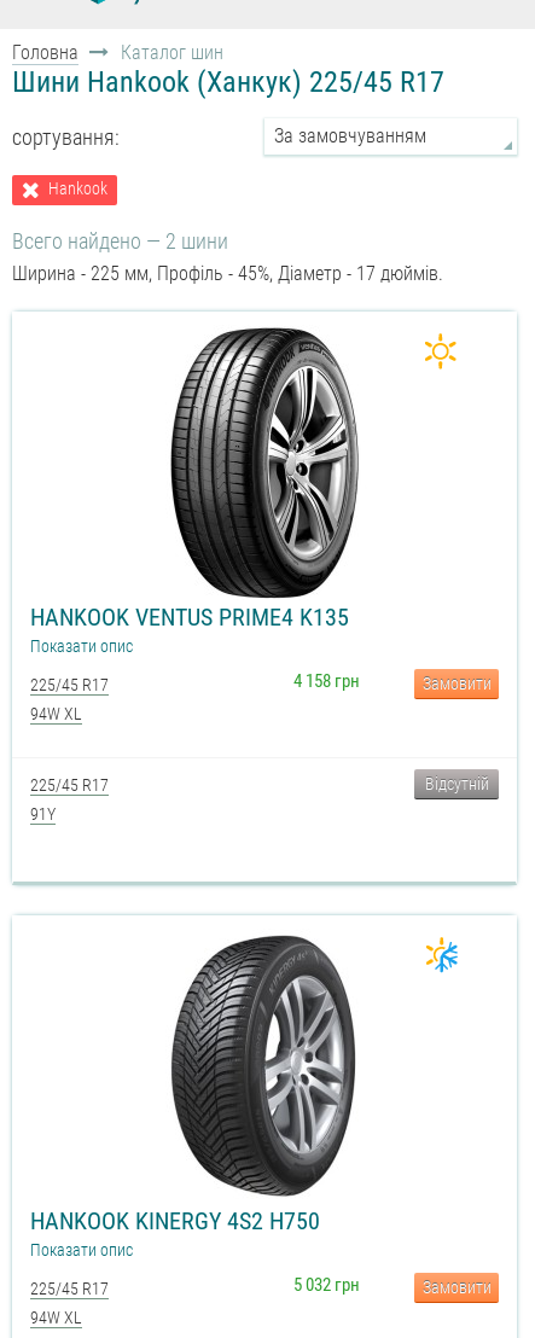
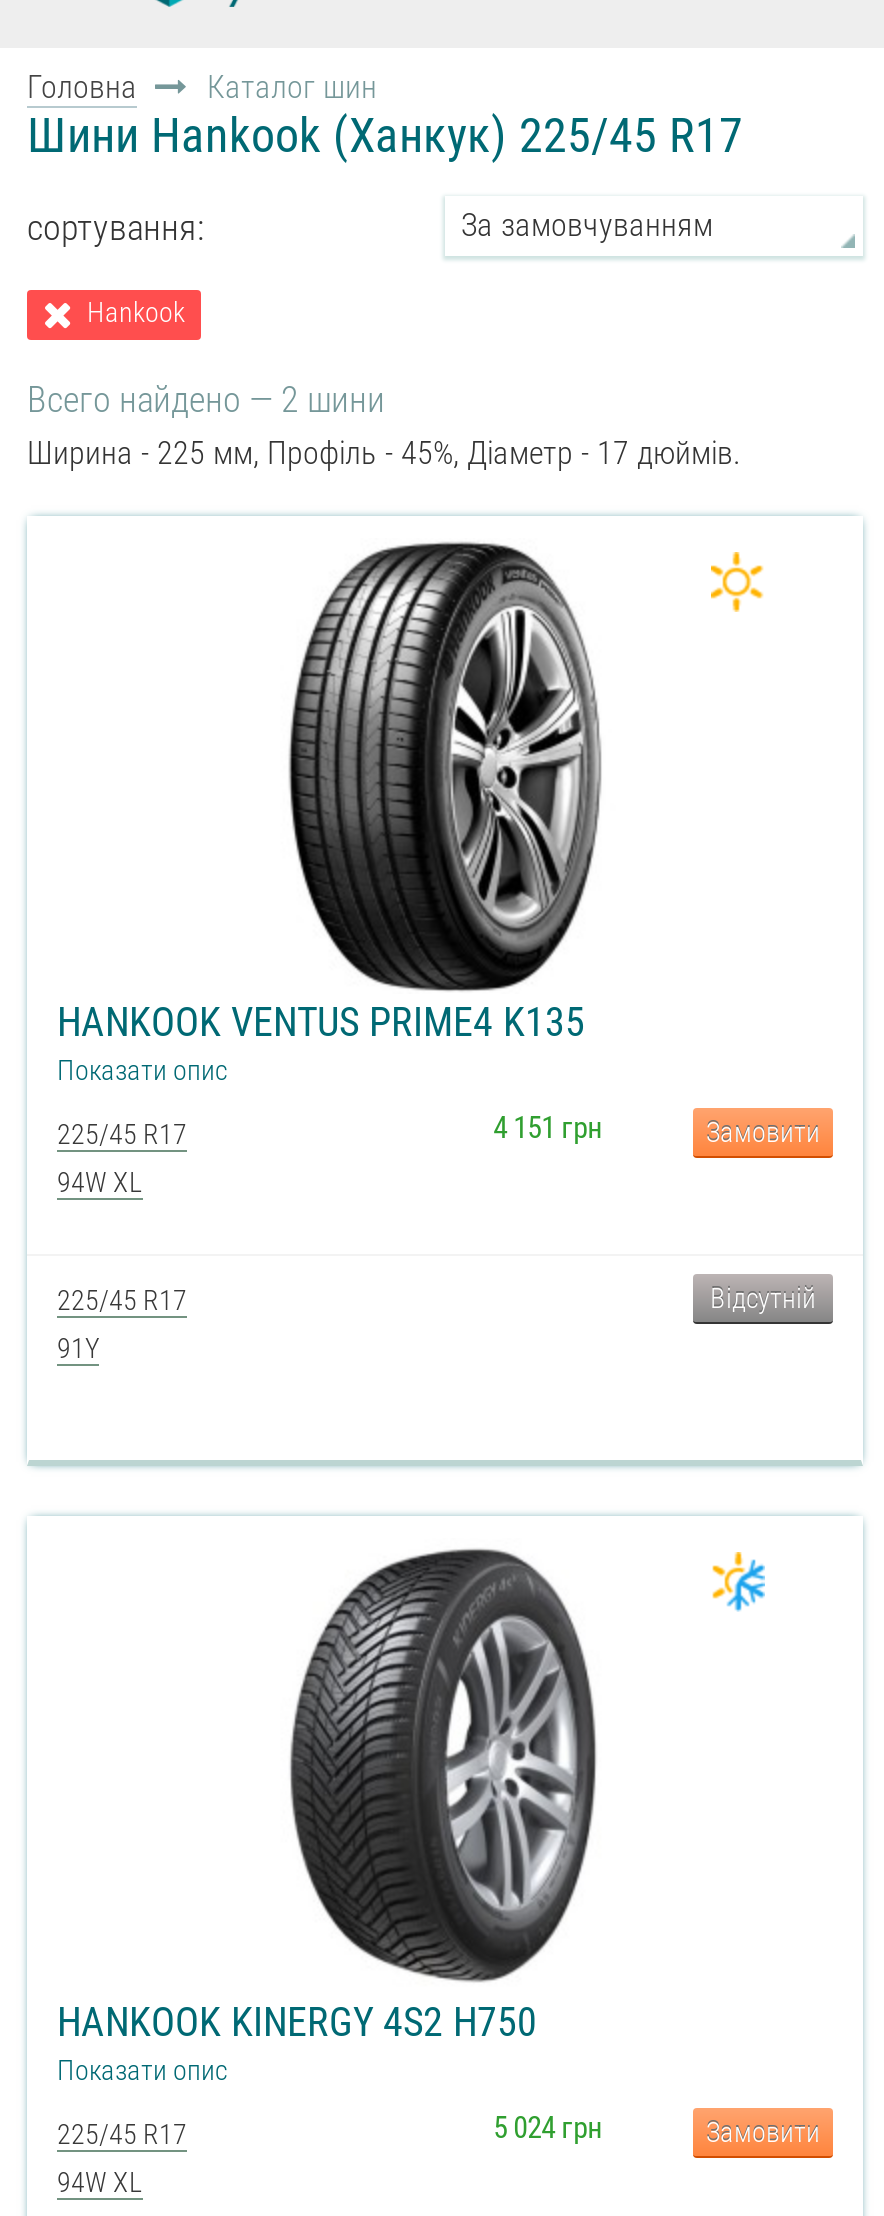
- 4 158 грн
+ 4 151 грн

- 5 032 грн
+ 5 024 грн
